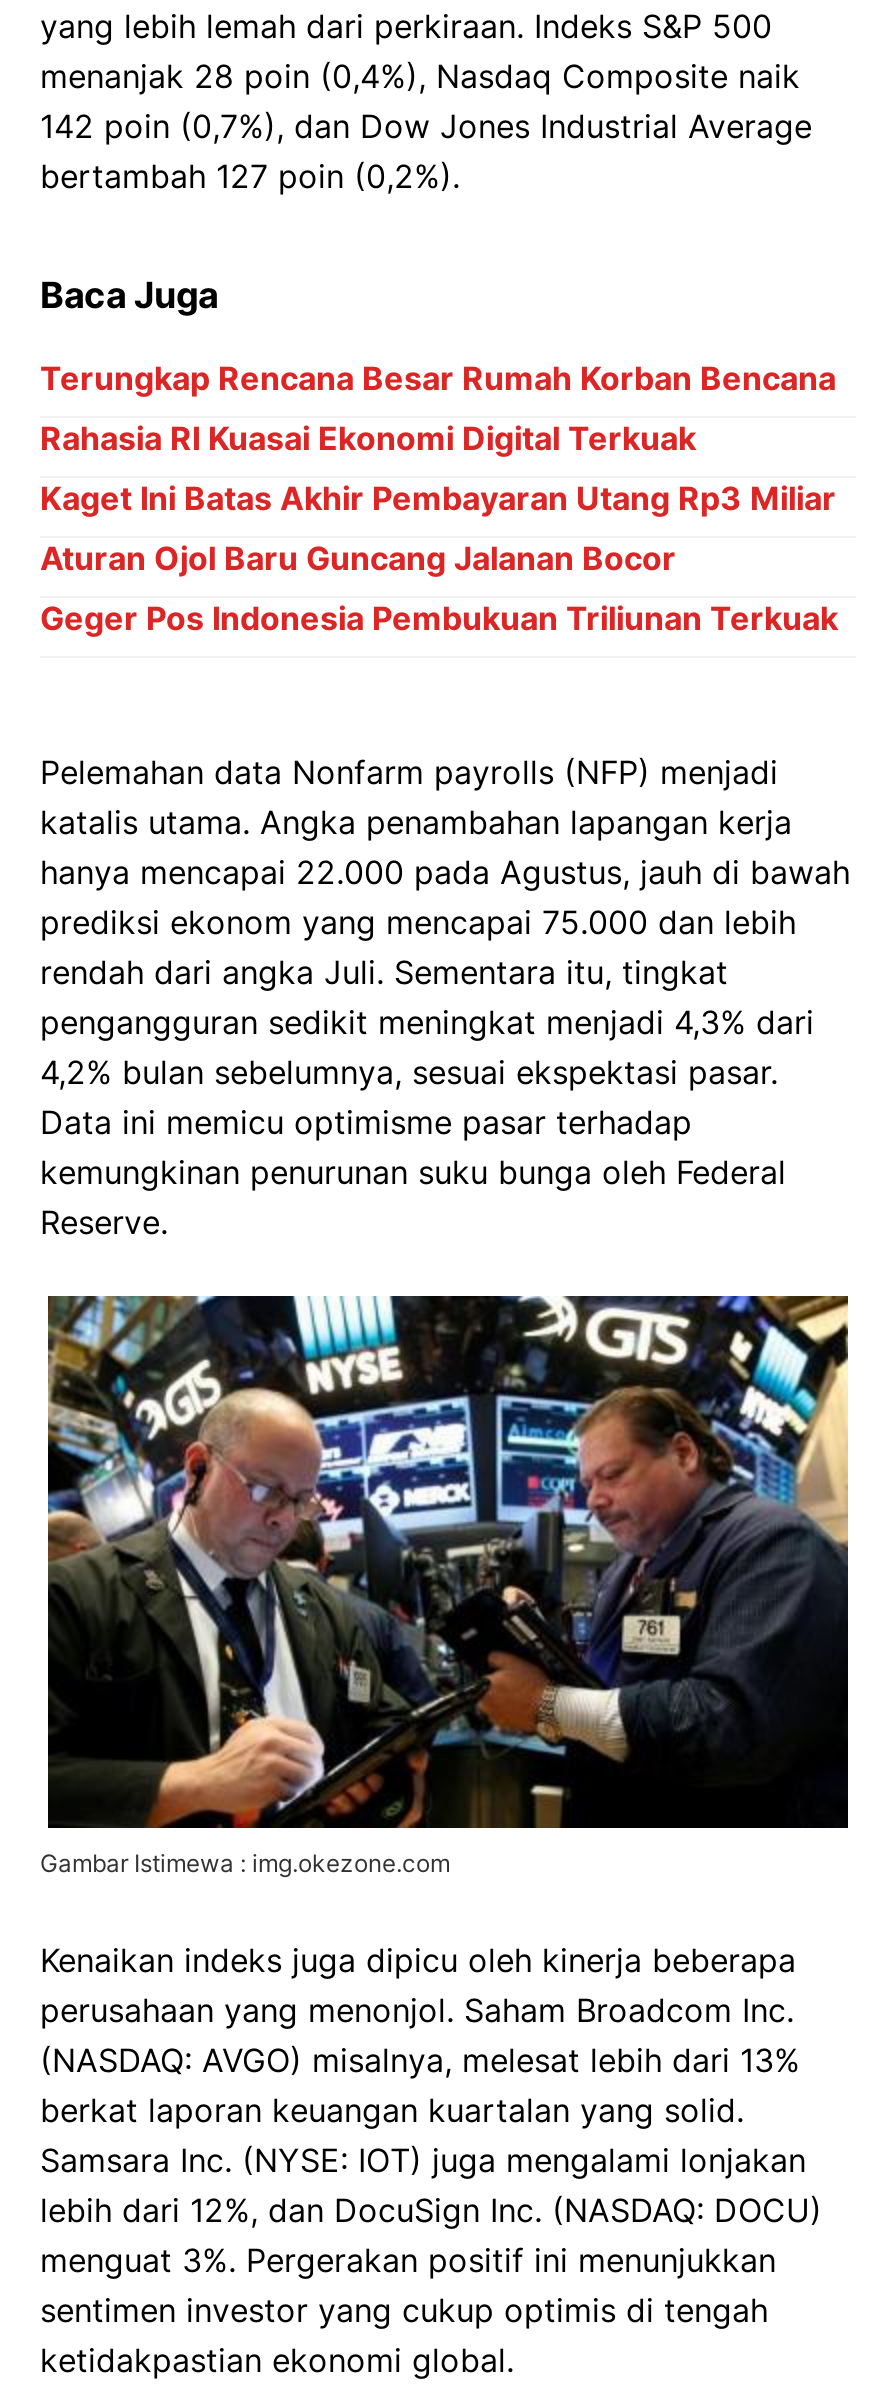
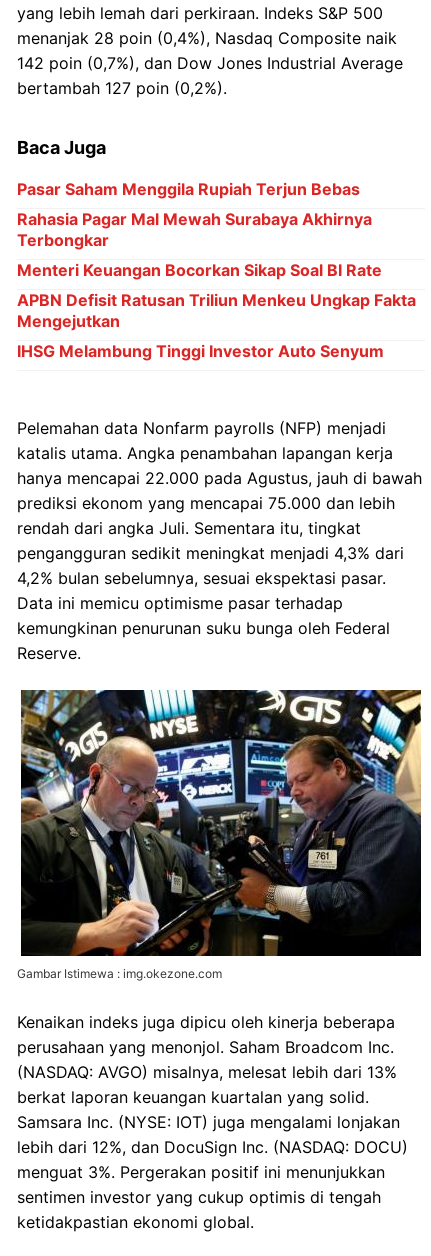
- Terungkap Rencana Besar Rumah Korban Bencana
+ Pasar Saham Menggila Rupiah Terjun Bebas

- Rahasia RI Kuasai Ekonomi Digital Terkuak
+ Rahasia Pagar Mal Mewah Surabaya Akhirnya
+ Terbongkar

- Kaget Ini Batas Akhir Pembayaran Utang Rp3 Miliar
+ Menteri Keuangan Bocorkan Sikap Soal BI Rate

- Aturan Ojol Baru Guncang Jalanan Bocor
+ APBN Defisit Ratusan Triliun Menkeu Ungkap Fakta
+ Mengejutkan

- Geger Pos Indonesia Pembukuan Triliunan Terkuak
+ IHSG Melambung Tinggi Investor Auto Senyum
